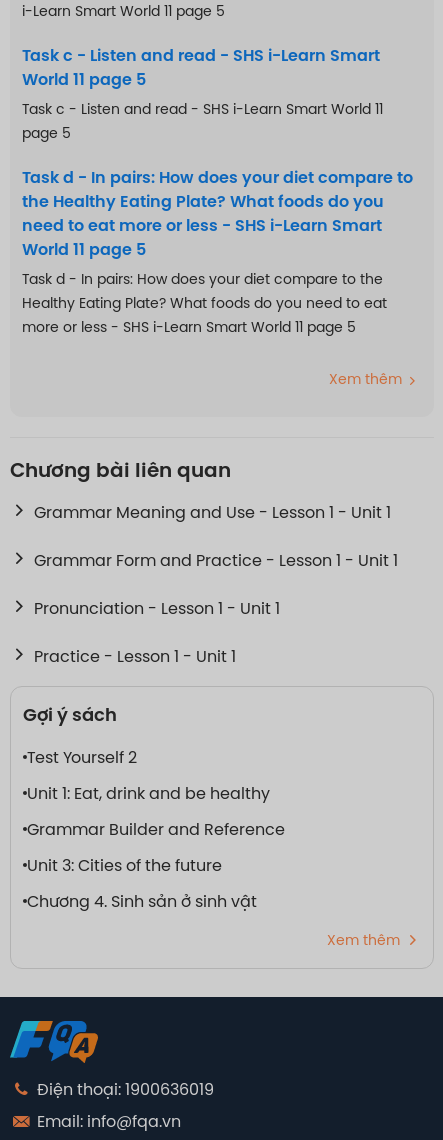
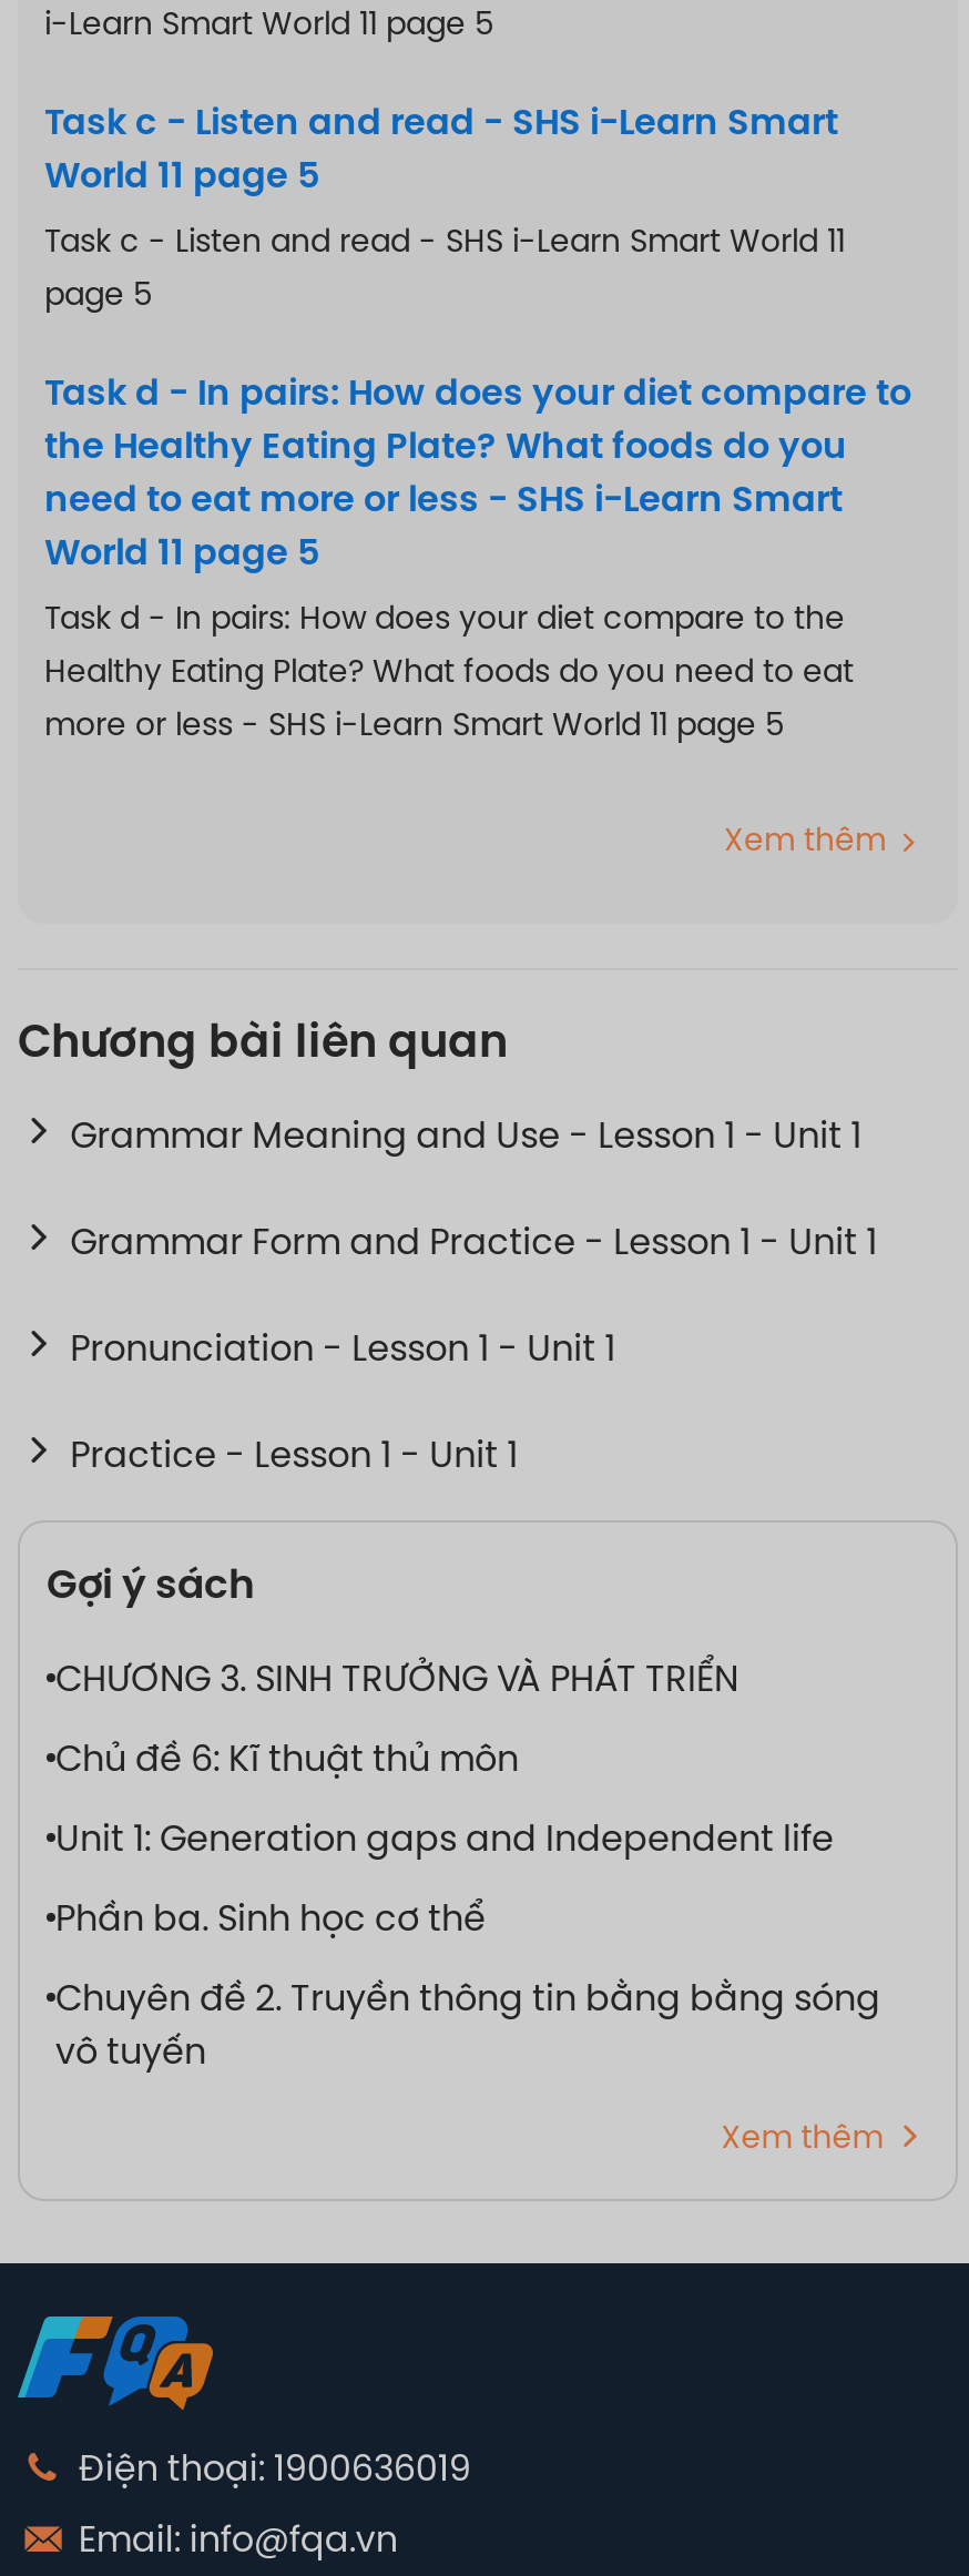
- Test Yourself 2
+ CHƯƠNG 3. SINH TRƯỞNG VÀ PHÁT TRIỂN

- Unit 1: Eat, drink and be healthy
+ Chủ đề 6: Kĩ thuật thủ môn

- Grammar Builder and Reference
+ Unit 1: Generation gaps and Independent life

- Unit 3: Cities of the future
+ Phần ba. Sinh học cơ thể

- Chương 4. Sinh sản ở sinh vật
+ Chuyên đề 2. Truyền thông tin bằng bằng sóng
+ vô tuyến
